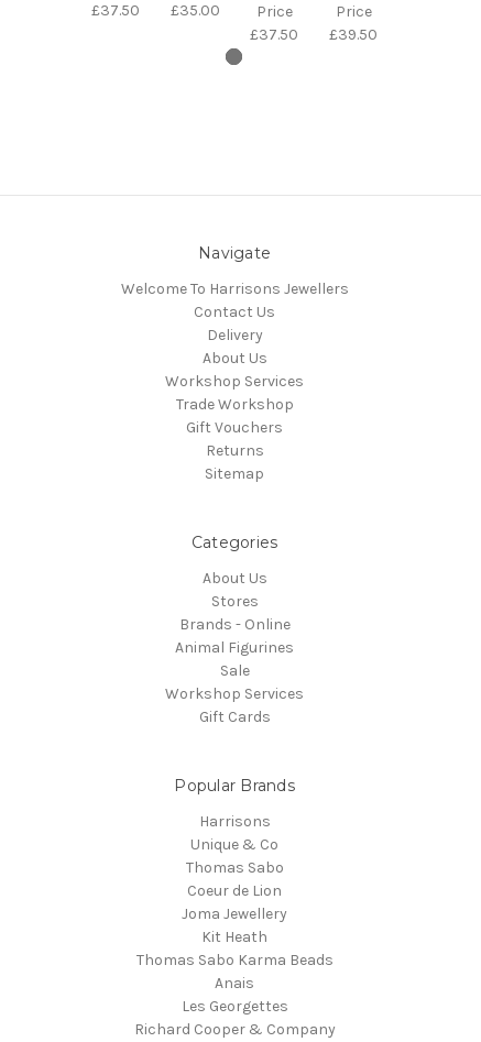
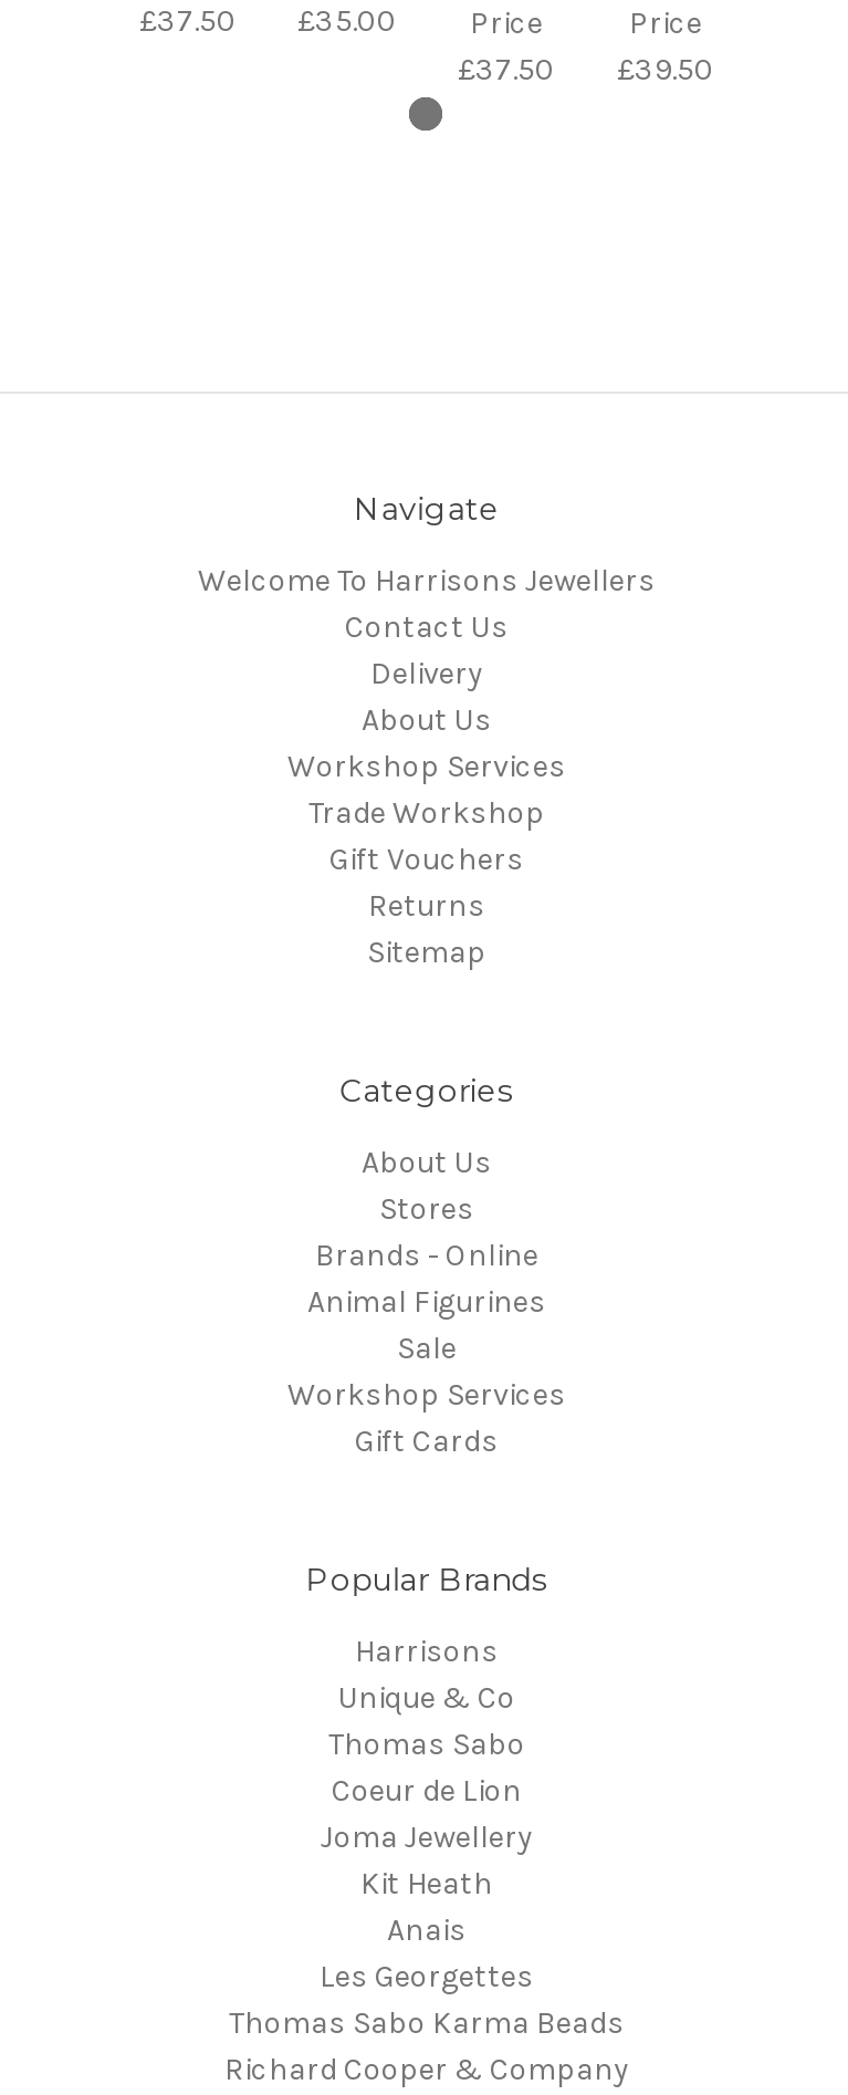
moved down: Thomas Sabo Karma Beads

moved up: Anais | Les Georgettes
